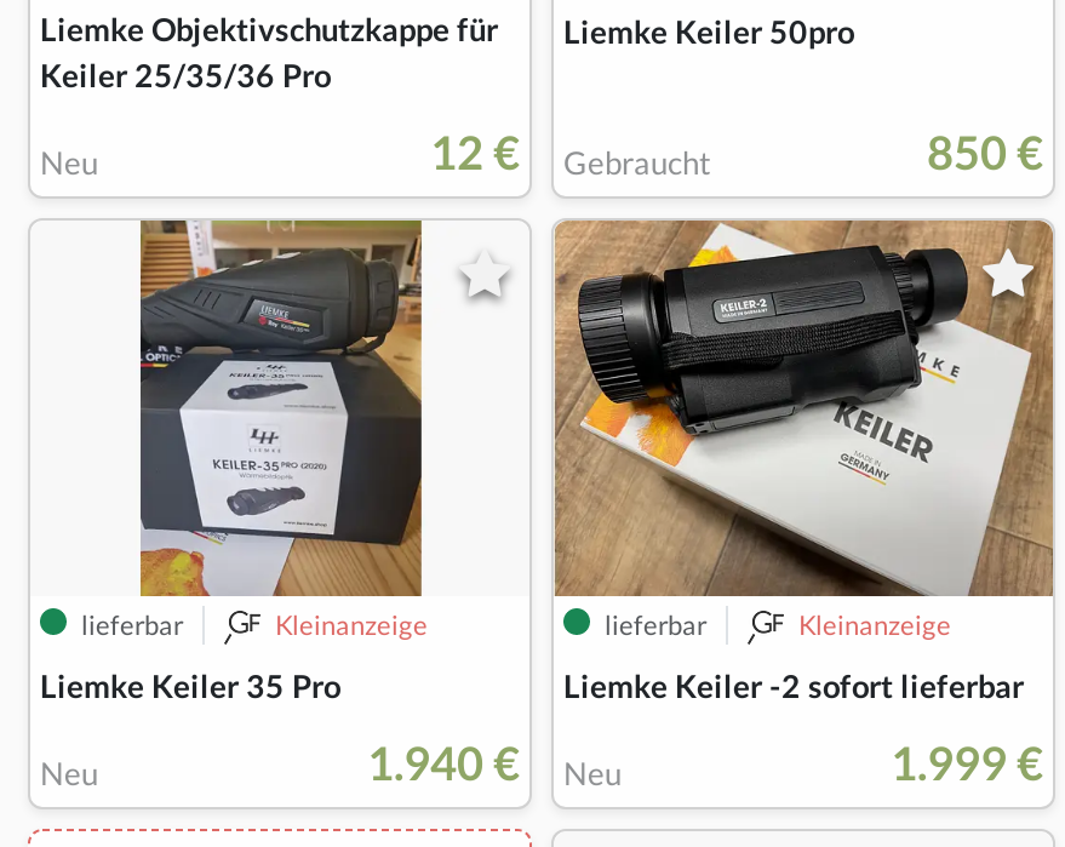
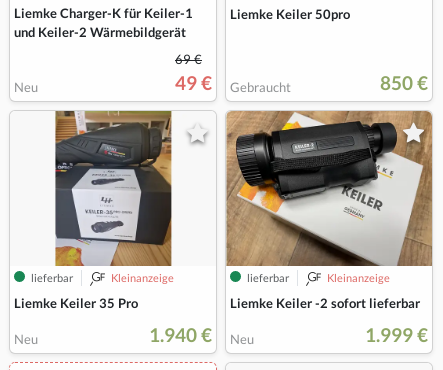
- Liemke Objektivschutzkappe für
- Keiler 25/35/36 Pro
+ Liemke Charger-K für Keiler-1
+ und Keiler-2 Wärmebildgerät

- 12 €
+ 69 €
+ 49 €
